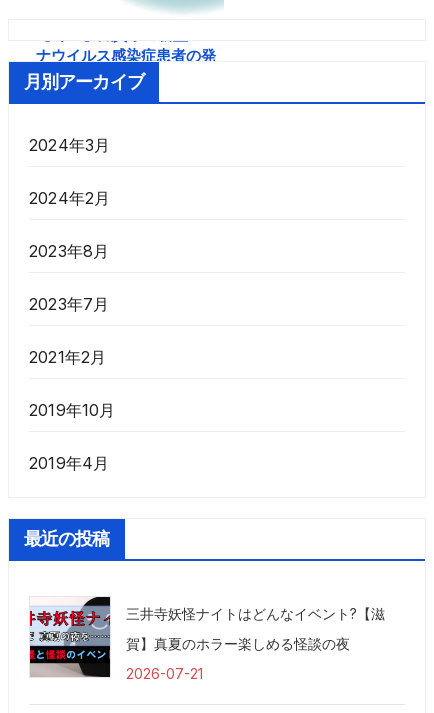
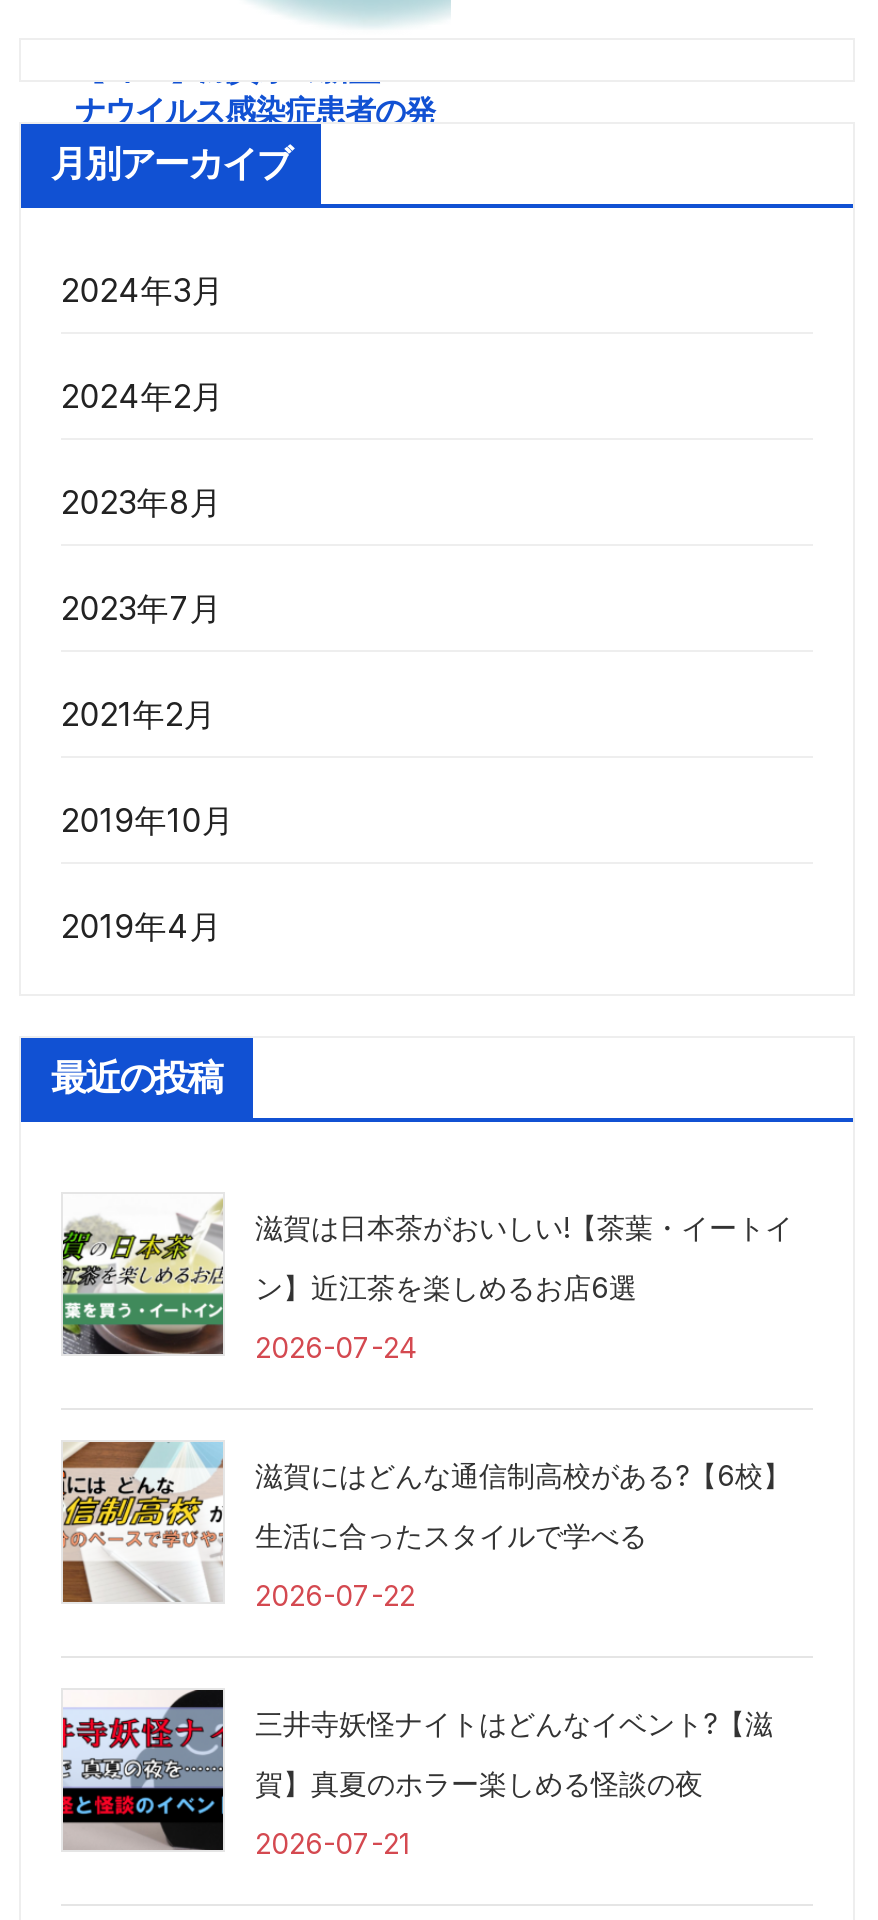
+ [image]
+ 滋賀は日本茶がおいしい!【茶葉・イートイ
+ ン】近江茶を楽しめるお店6選
+ 2026-07-24

+ [image]
+ 滋賀にはどんな通信制高校がある?【6校】
+ 生活に合ったスタイルで学べる
+ 2026-07-22
